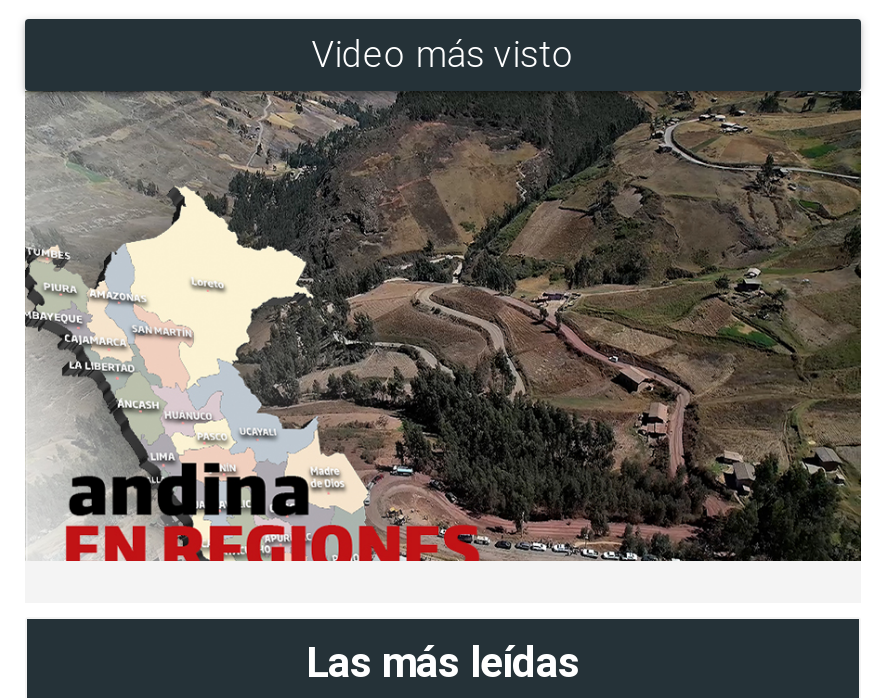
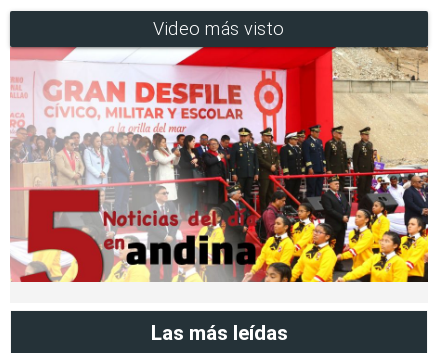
- [image]
+ [image]
